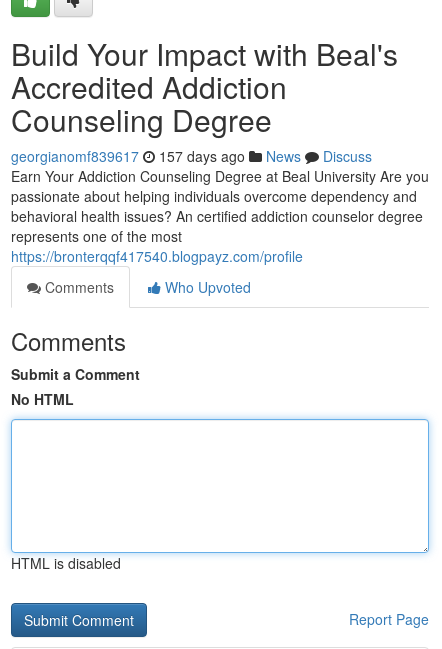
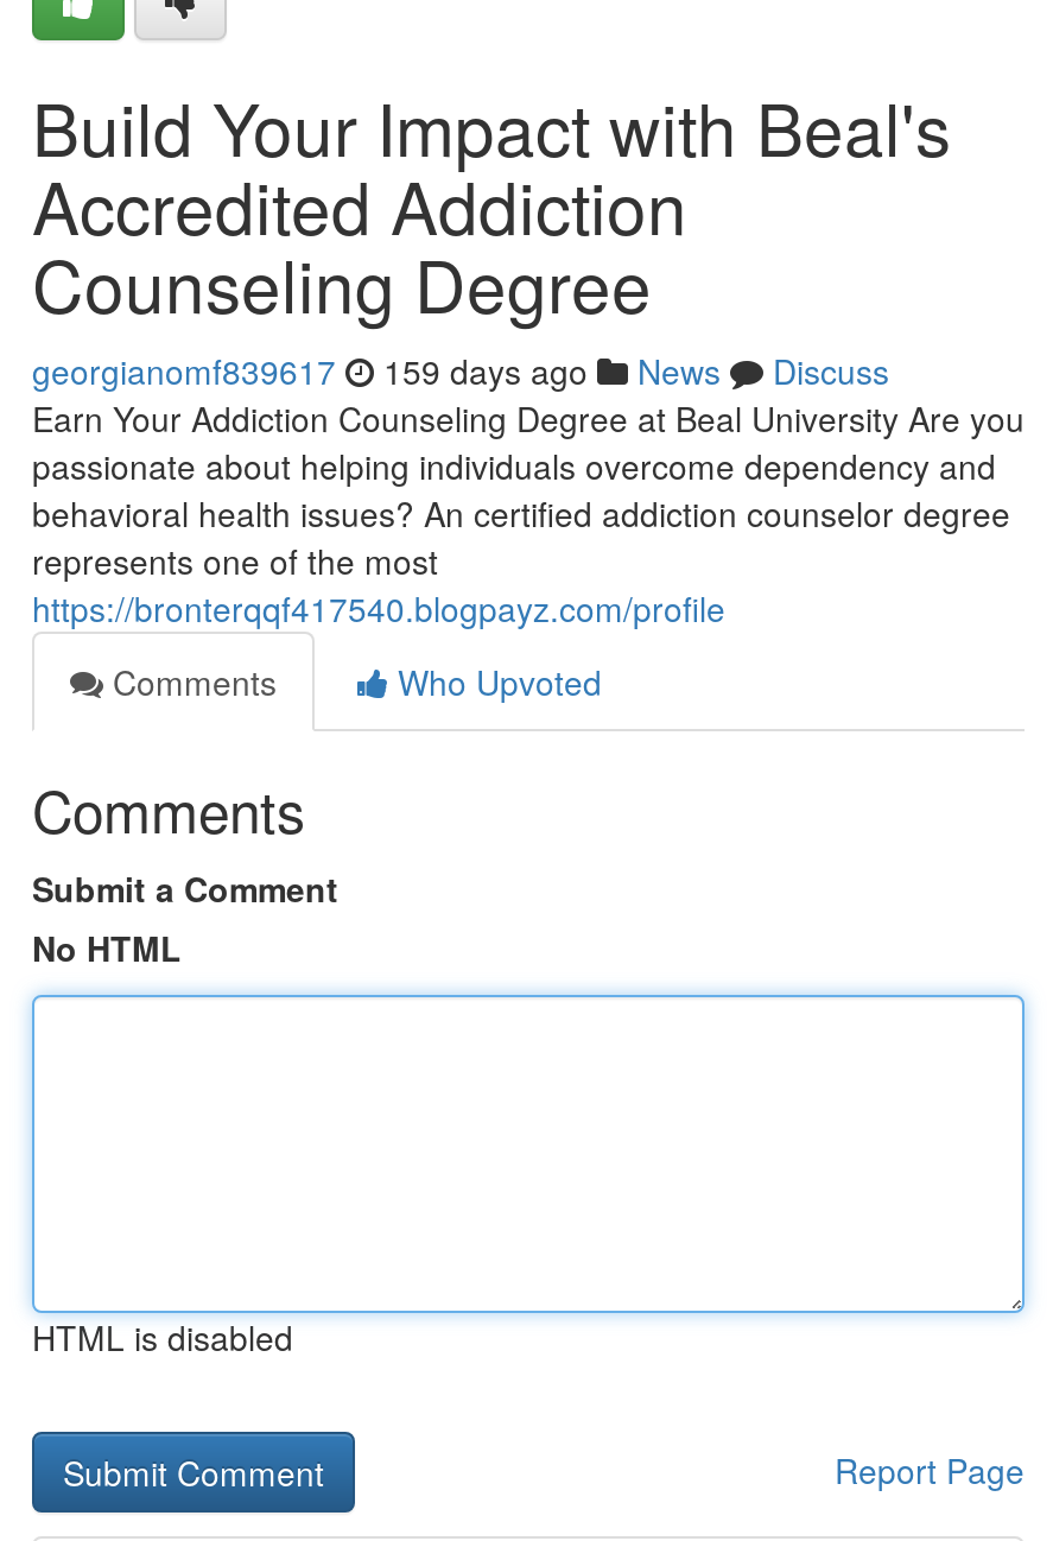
- georgianomf839617 157 days ago News Discuss
+ georgianomf839617 159 days ago News Discuss
